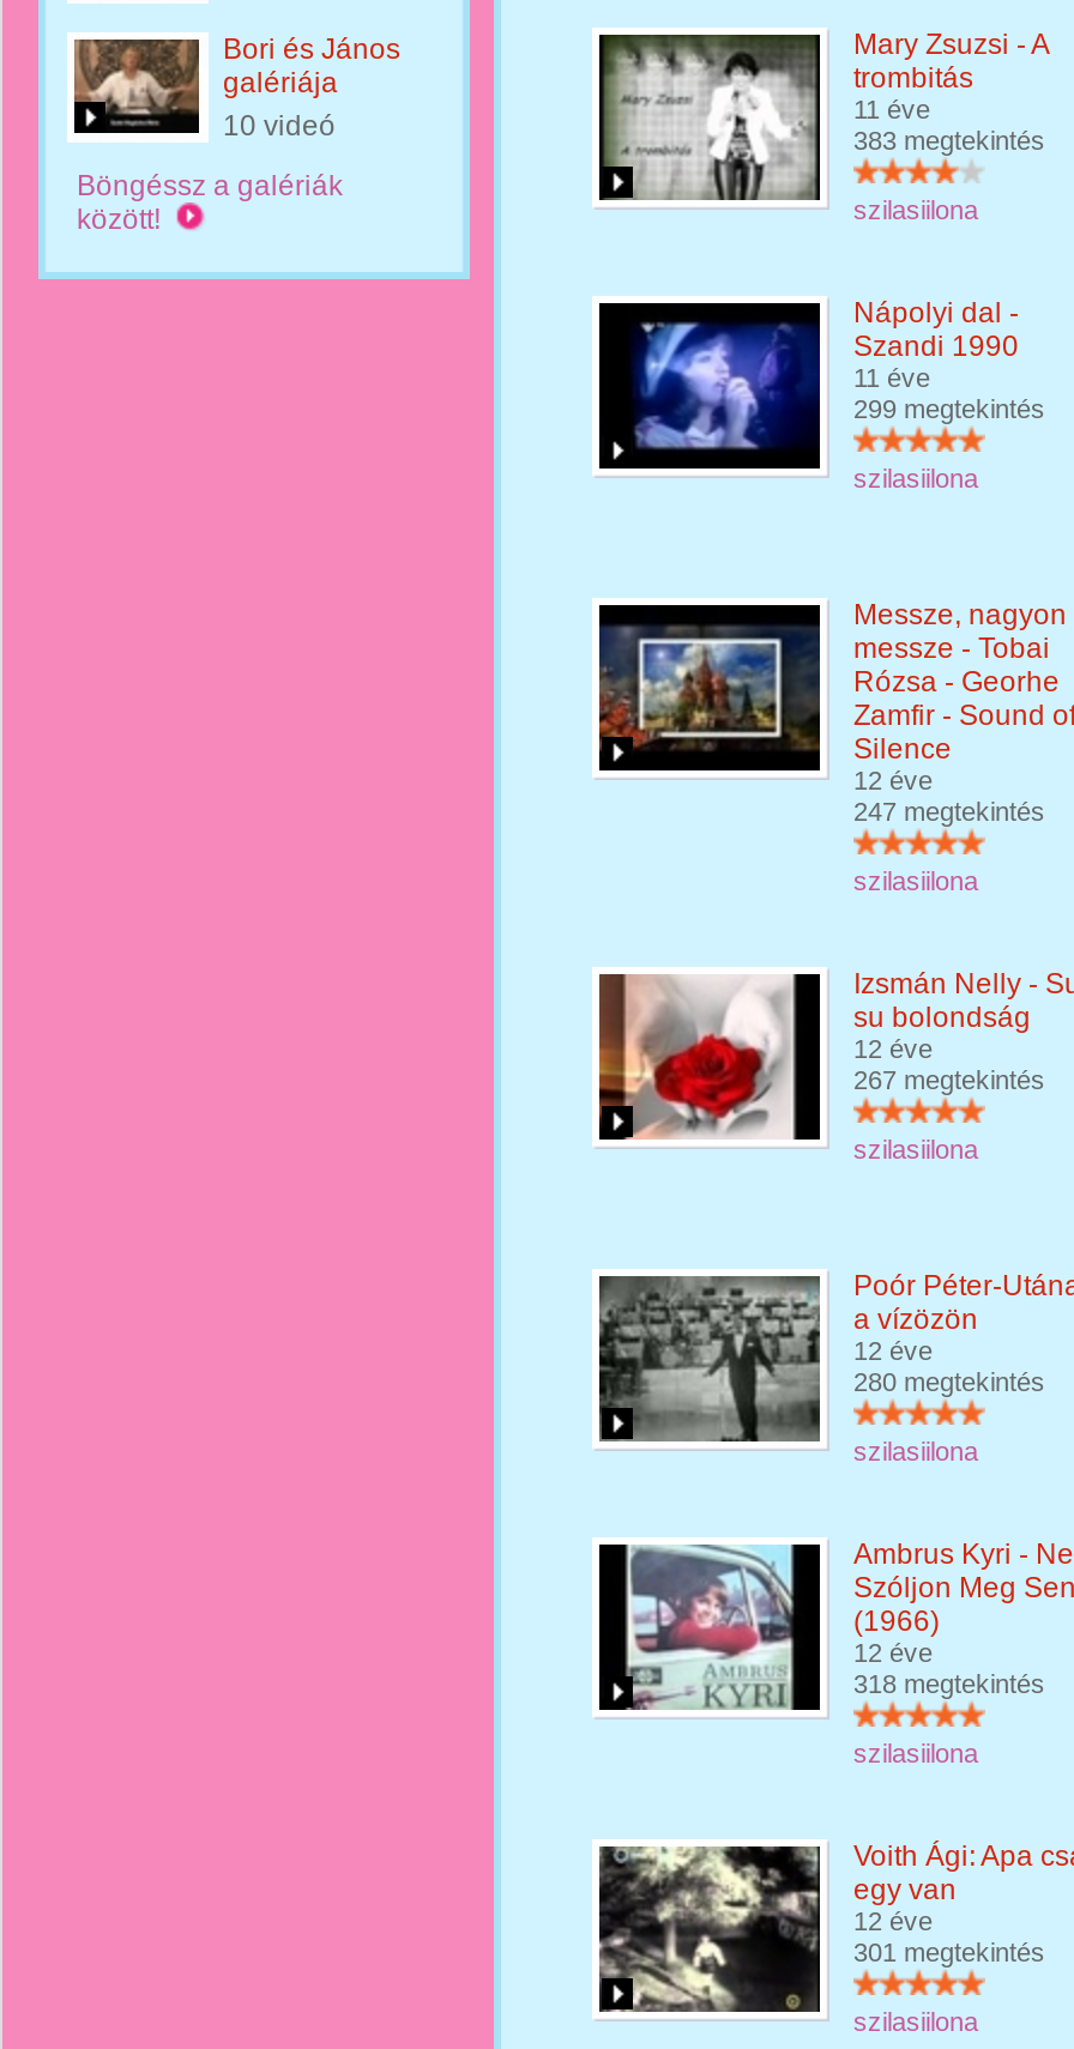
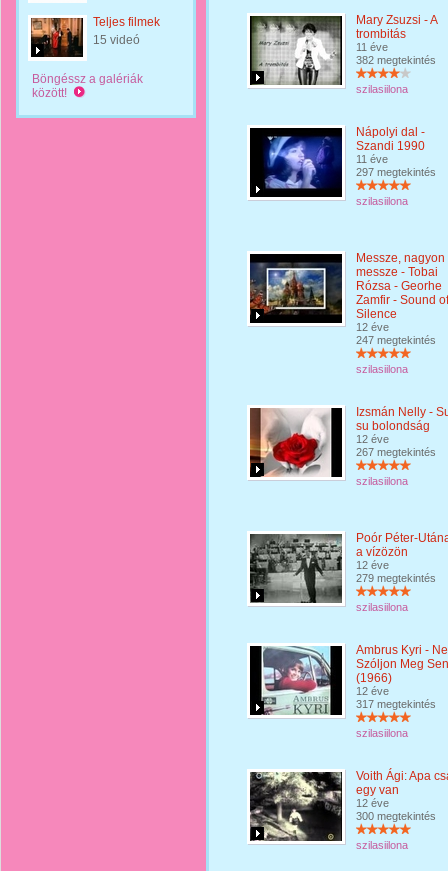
- [image]
- Bori és János
- galériája
- 10 videó
+ [image]
+ Teljes filmek
+ 15 videó

- 383 megtekintés
+ 382 megtekintés

- 299 megtekintés
+ 297 megtekintés

- 280 megtekintés
+ 279 megtekintés

- 318 megtekintés
+ 317 megtekintés

- 301 megtekintés
+ 300 megtekintés
